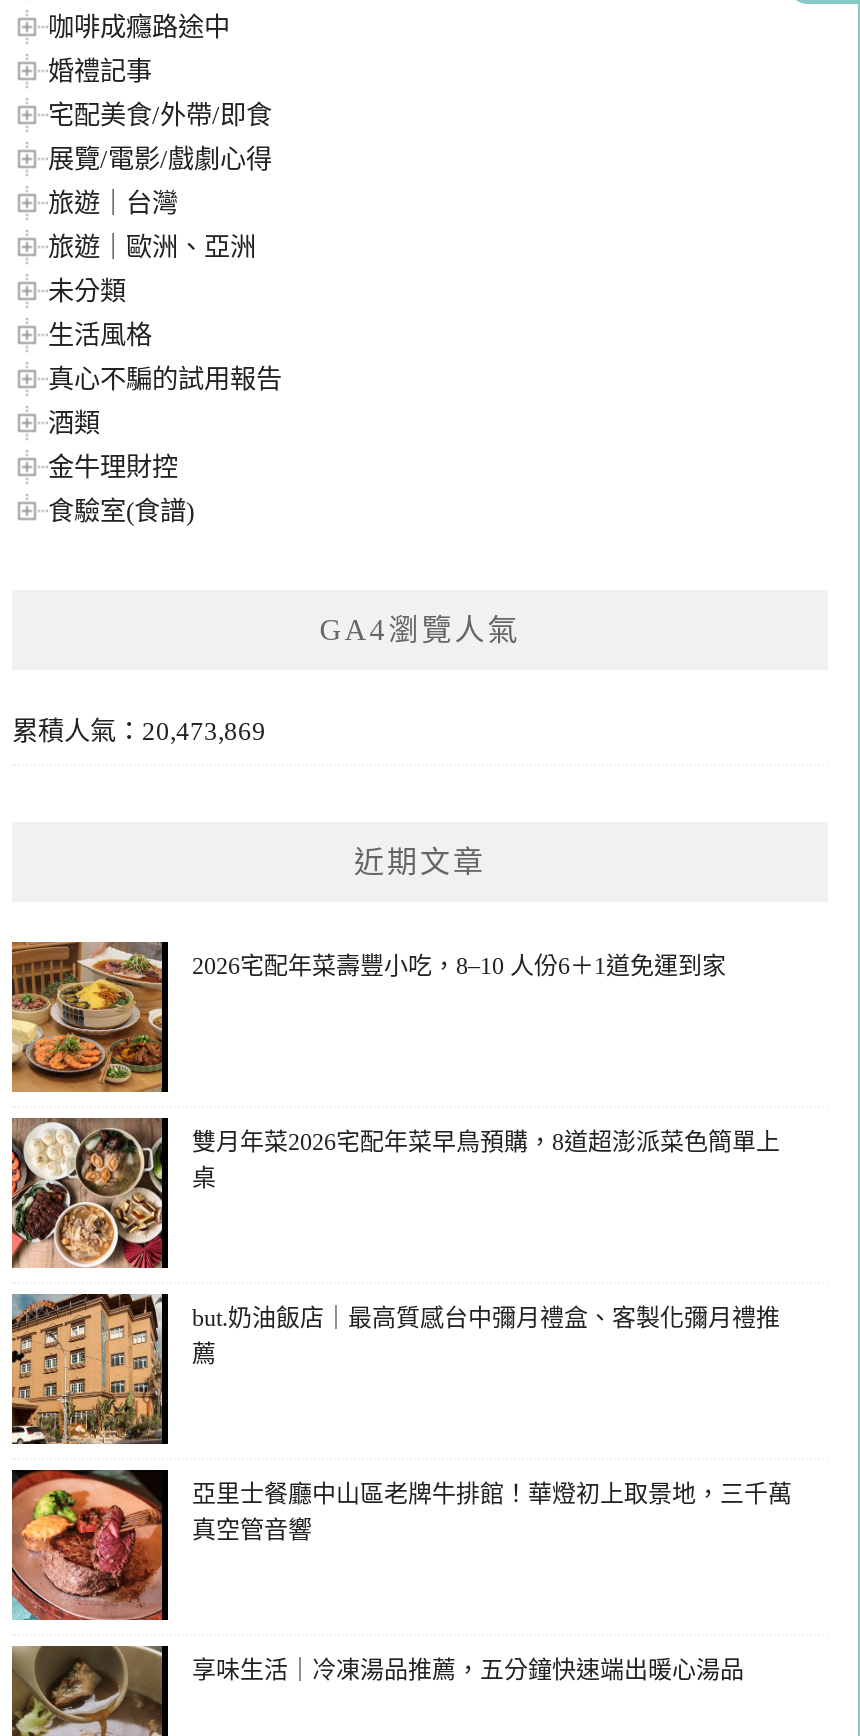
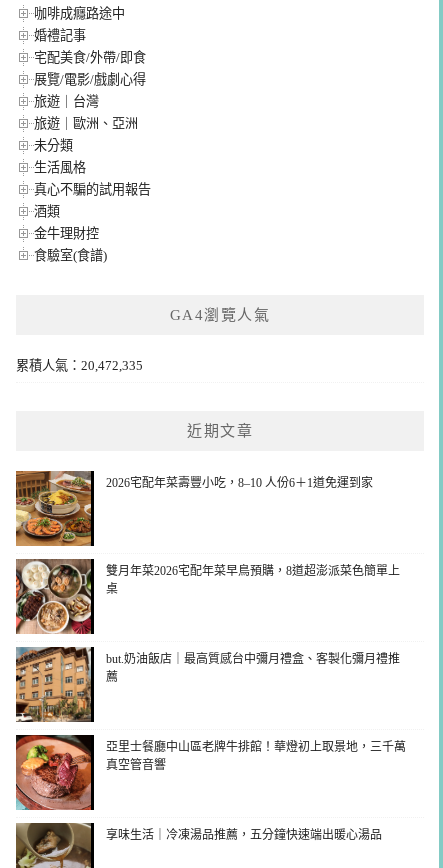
- 累積人氣：20,473,869
+ 累積人氣：20,472,335
